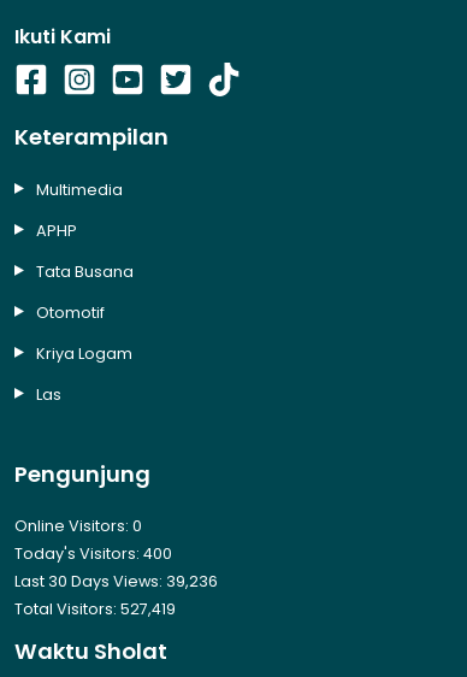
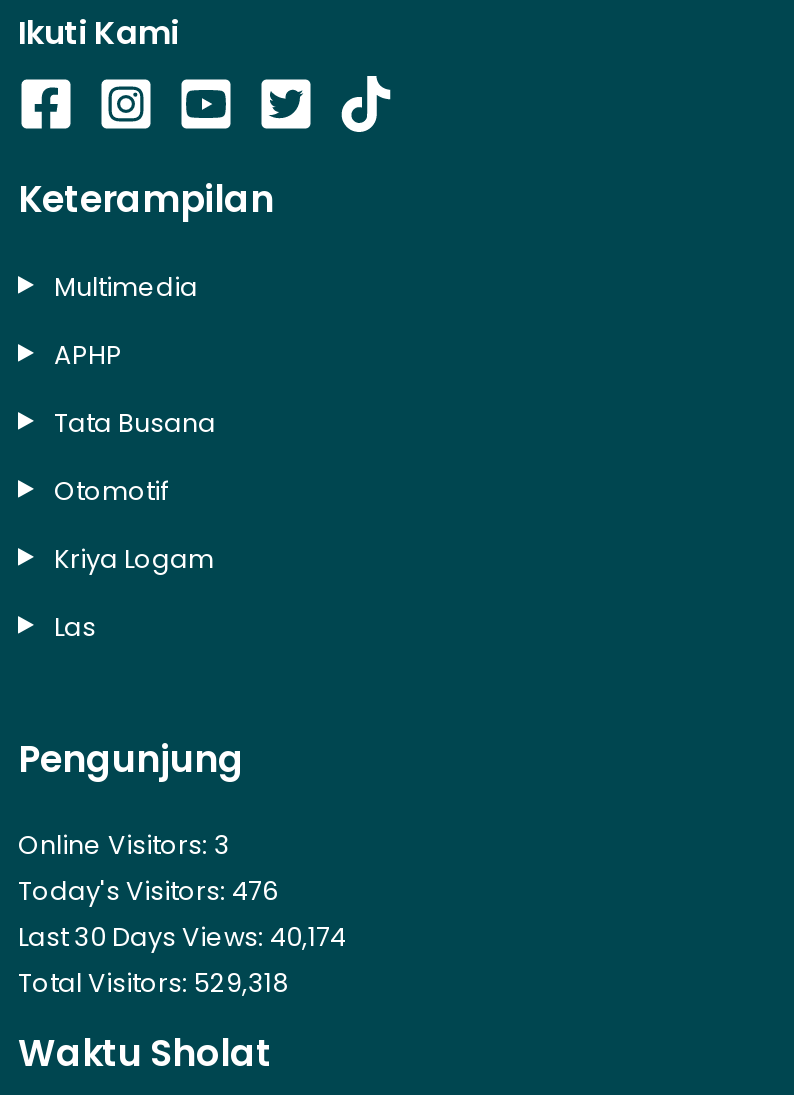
- Online Visitors: 0
+ Online Visitors: 3

- Today's Visitors: 400
+ Today's Visitors: 476

- Last 30 Days Views: 39,236
+ Last 30 Days Views: 40,174

- Total Visitors: 527,419
+ Total Visitors: 529,318
